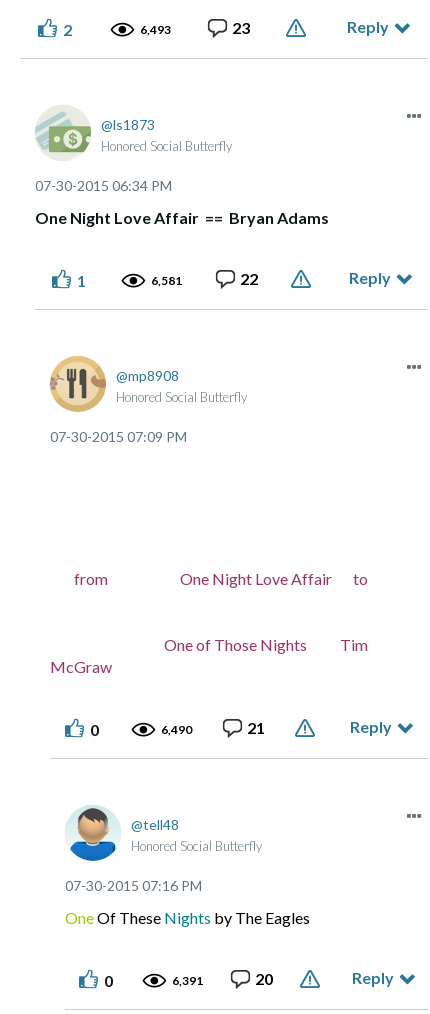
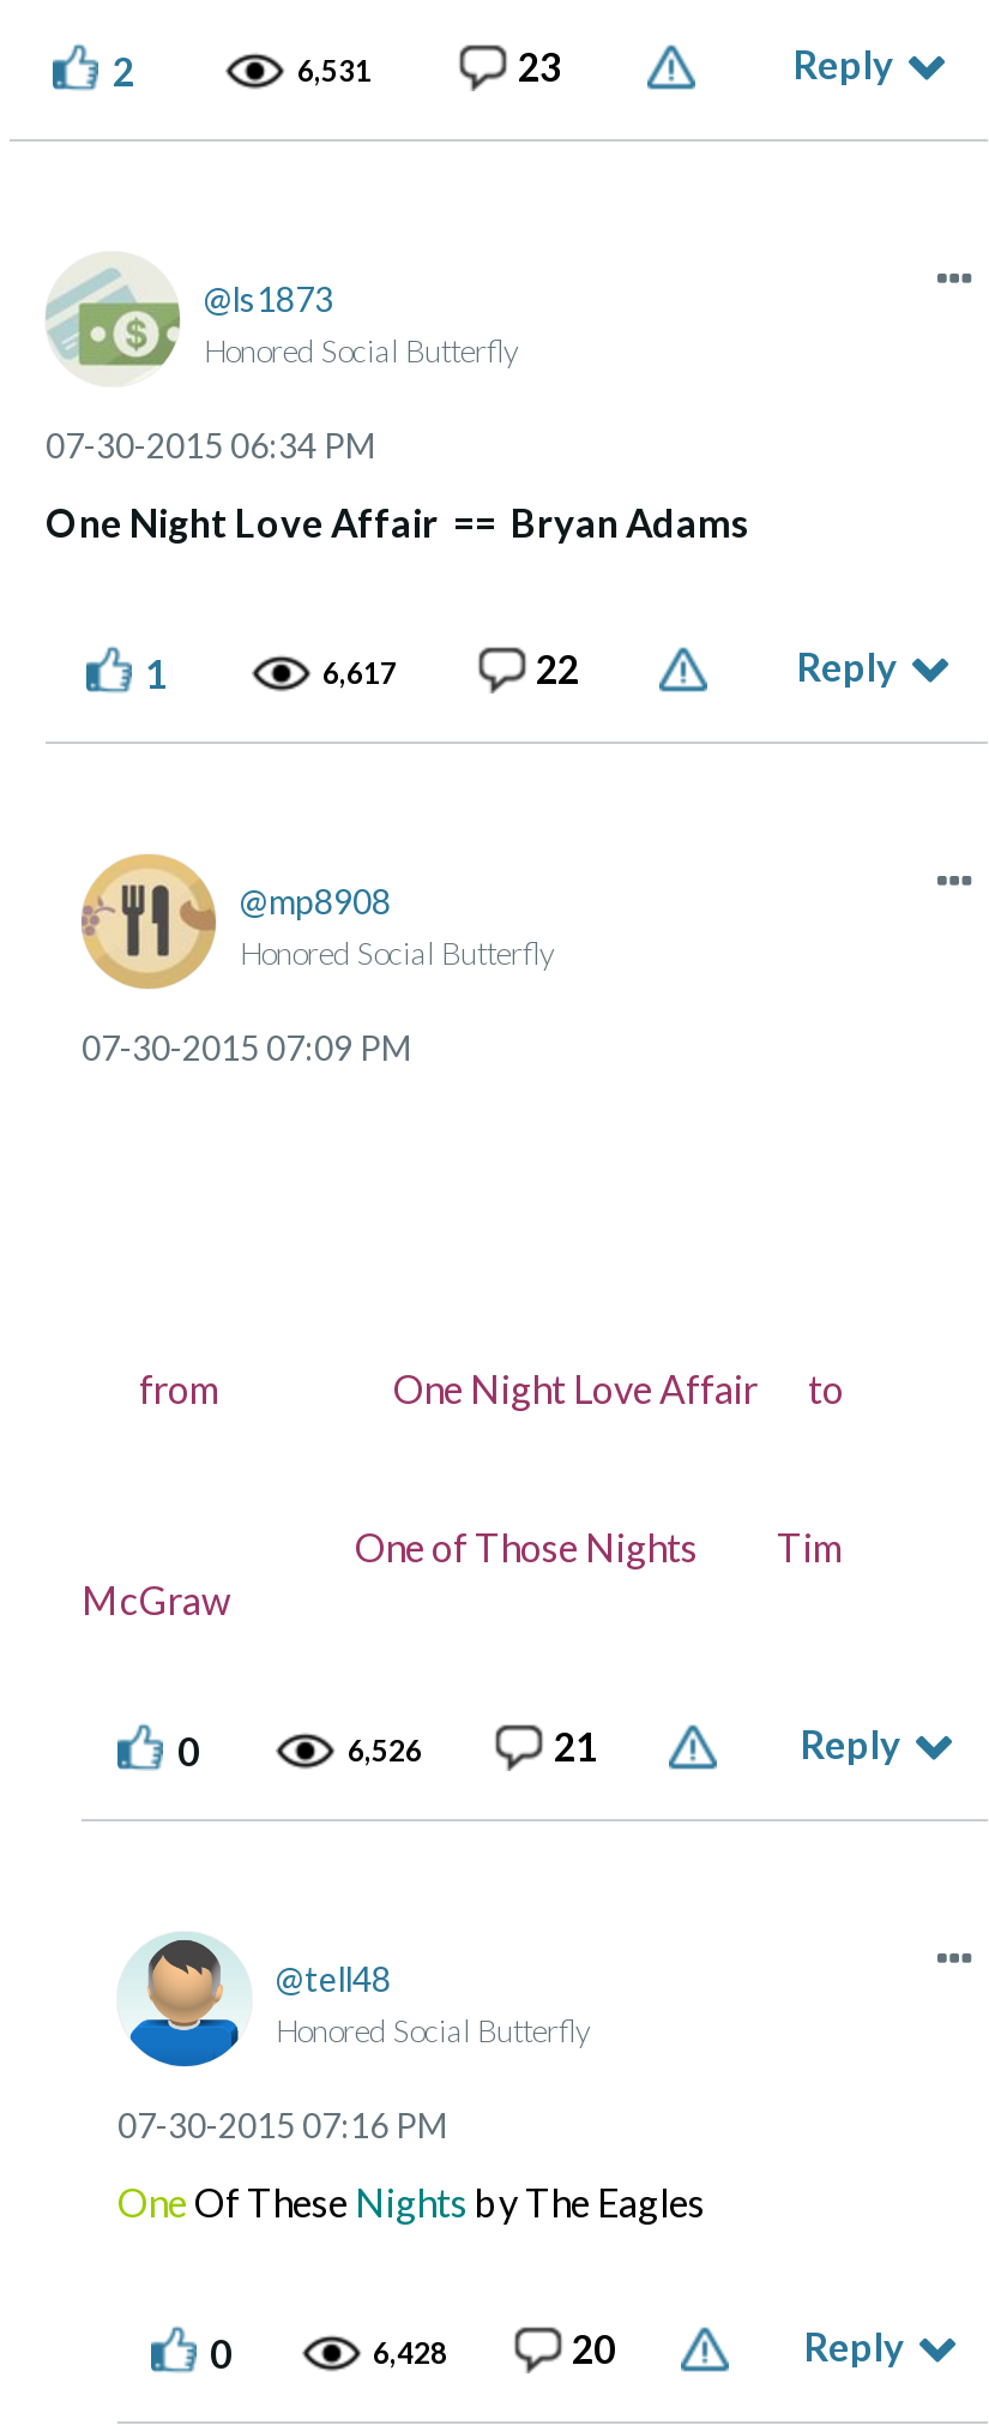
- 6,493
+ 6,531

- 6,581
+ 6,617

- 6,490
+ 6,526

- 6,391
+ 6,428
